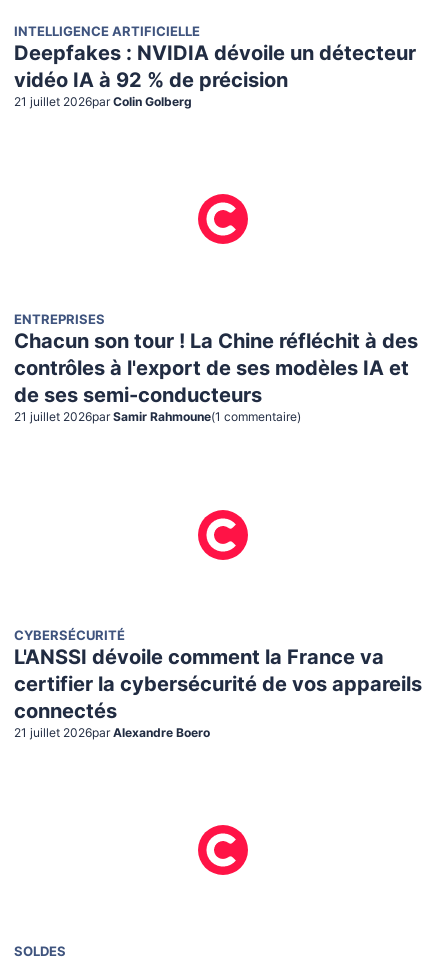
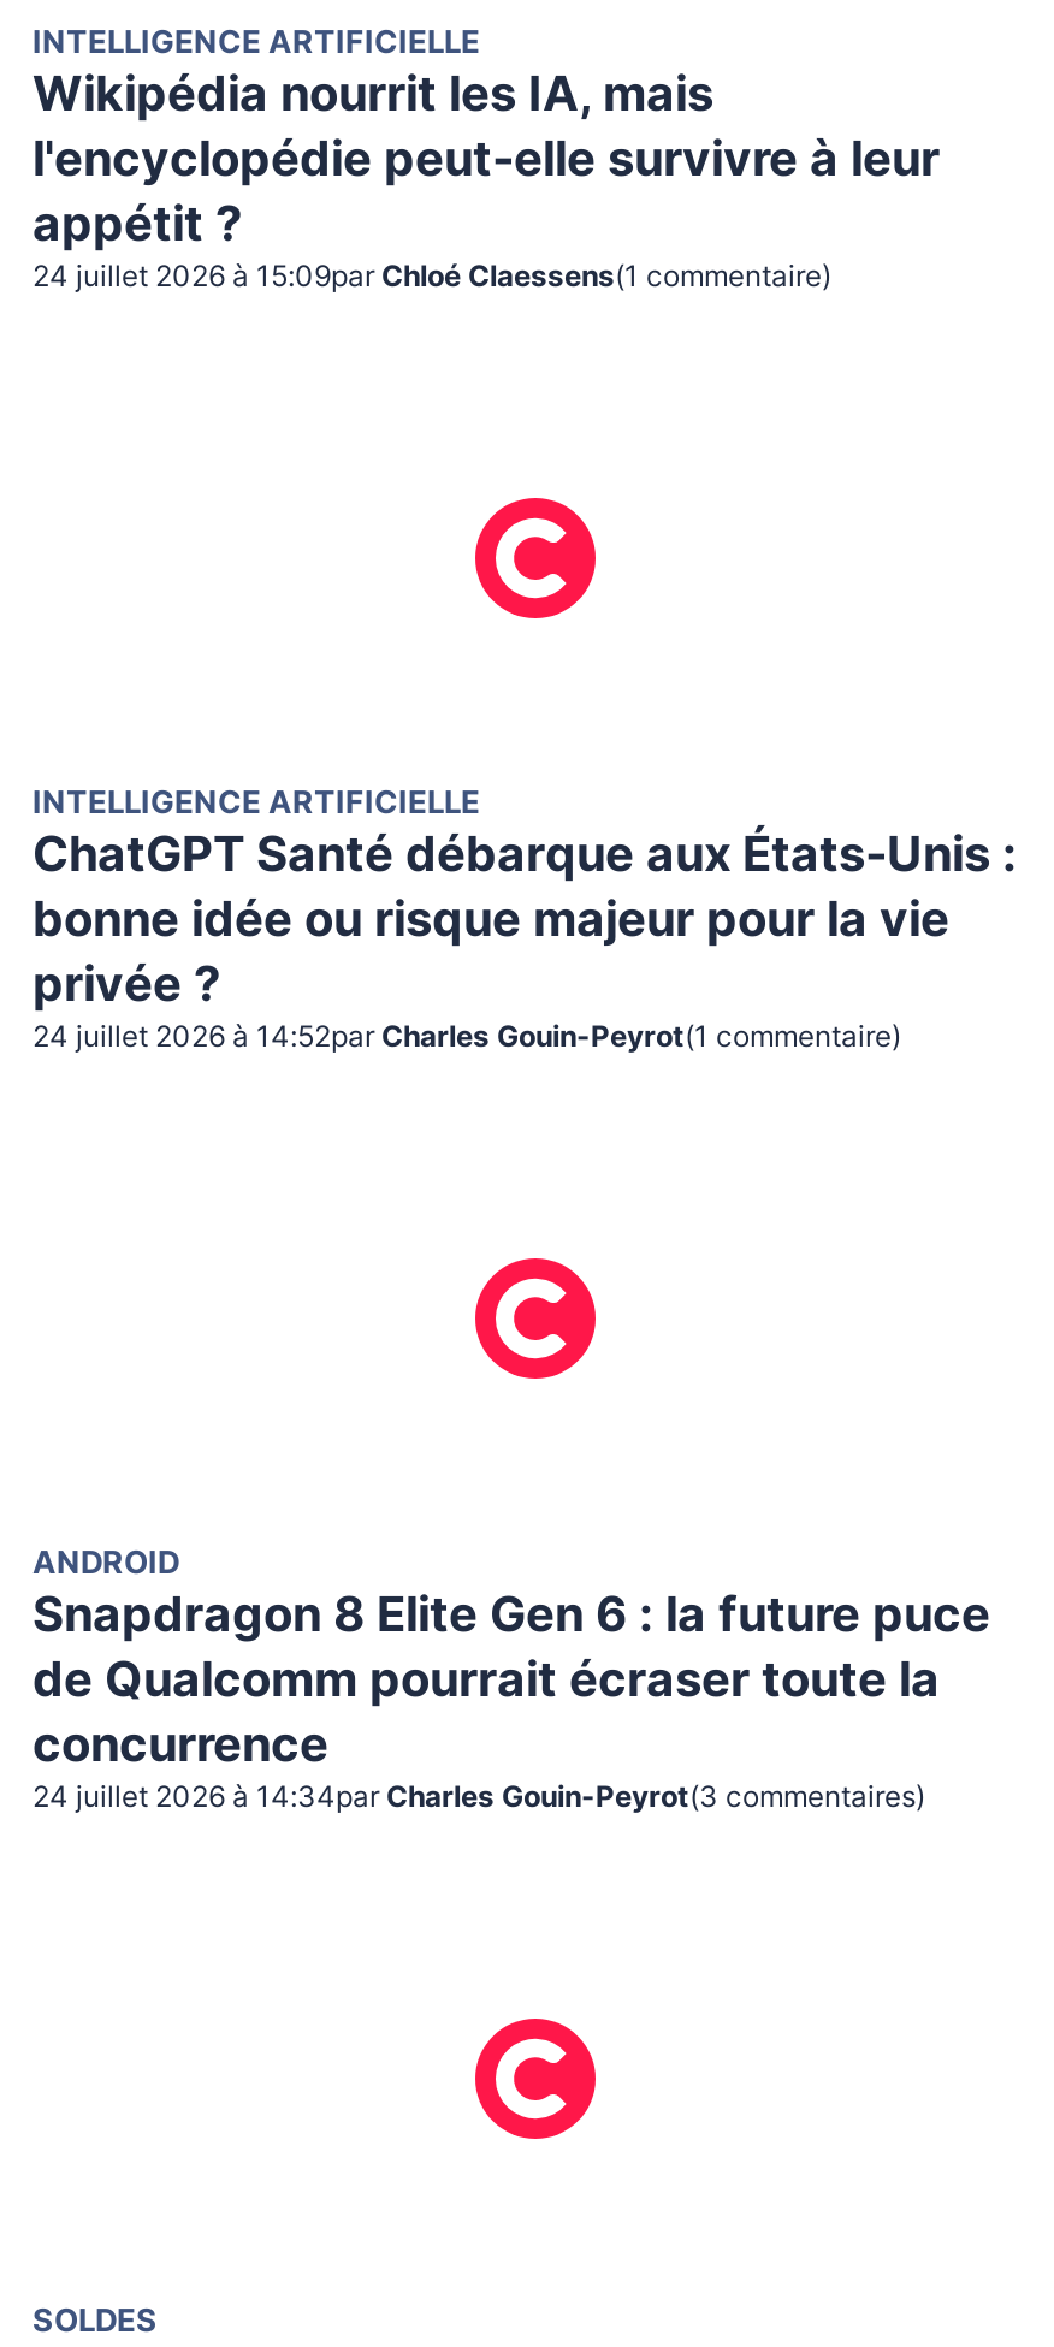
- Deepfakes : NVIDIA dévoile un détecteur
- vidéo IA à 92 % de précision
- 21 juillet 2026par Colin Golberg
+ Wikipédia nourrit les IA, mais
+ l'encyclopédie peut-elle survivre à leur
+ appétit ?
+ 24 juillet 2026 à 15:09par Chloé Claessens(1 commentaire)

- ENTREPRISES
- Chacun son tour ! La Chine réfléchit à des
- contrôles à l'export de ses modèles IA et
- de ses semi-conducteurs
- 21 juillet 2026par Samir Rahmoune(1 commentaire)
+ INTELLIGENCE ARTIFICIELLE
+ ChatGPT Santé débarque aux États-Unis :
+ bonne idée ou risque majeur pour la vie
+ privée ?
+ 24 juillet 2026 à 14:52par Charles Gouin-Peyrot(1 commentaire)

- CYBERSÉCURITÉ
- L'ANSSI dévoile comment la France va
- certifier la cybersécurité de vos appareils
- connectés
- 21 juillet 2026par Alexandre Boero
+ ANDROID
+ Snapdragon 8 Elite Gen 6 : la future puce
+ de Qualcomm pourrait écraser toute la
+ concurrence
+ 24 juillet 2026 à 14:34par Charles Gouin-Peyrot(3 commentaires)
